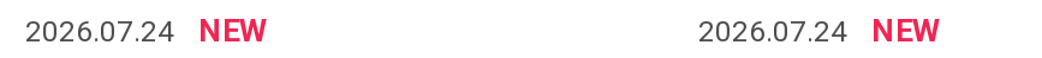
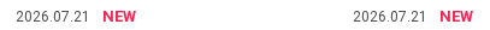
- 2026.07.24 NEW
+ 2026.07.21 NEW

- 2026.07.24 NEW
+ 2026.07.21 NEW
